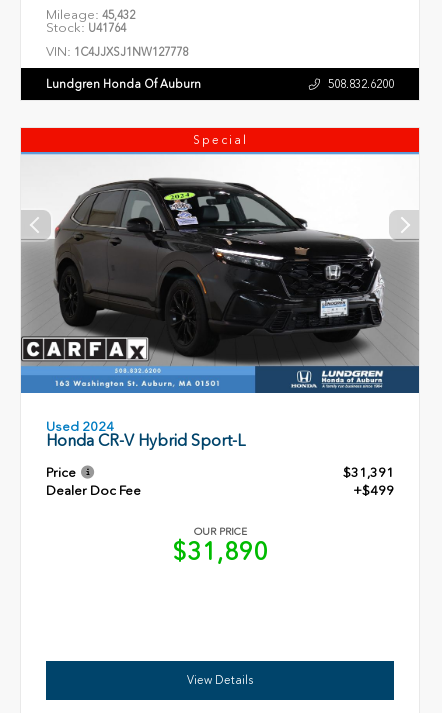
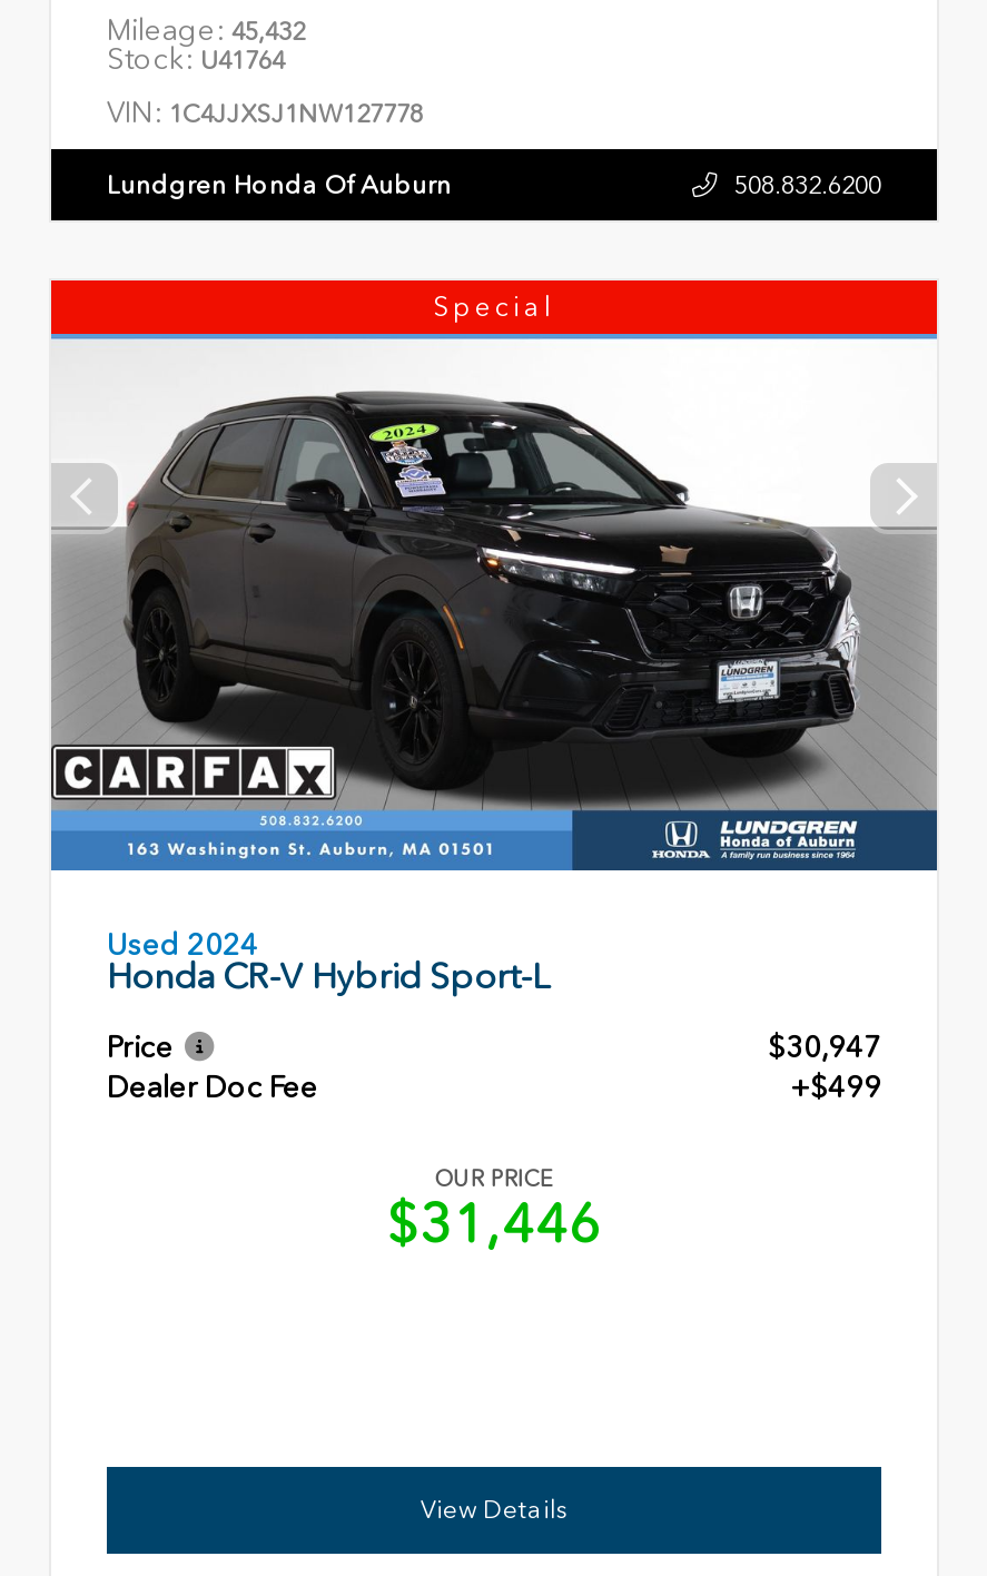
- $31,391
+ $30,947

- $31,890
+ $31,446
